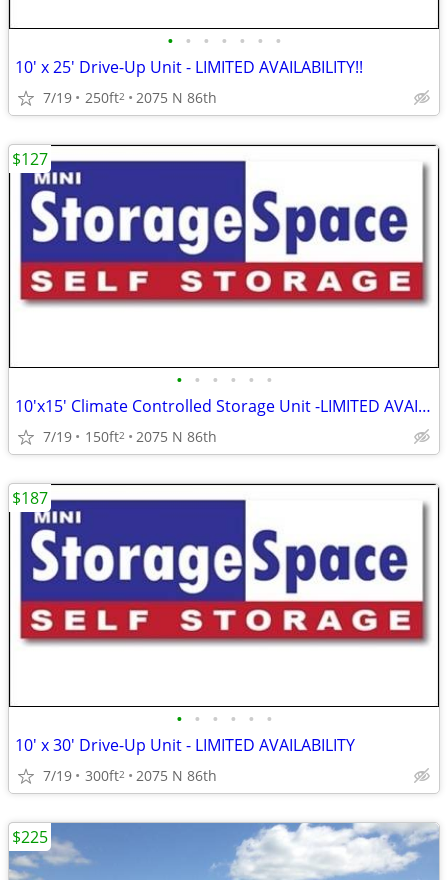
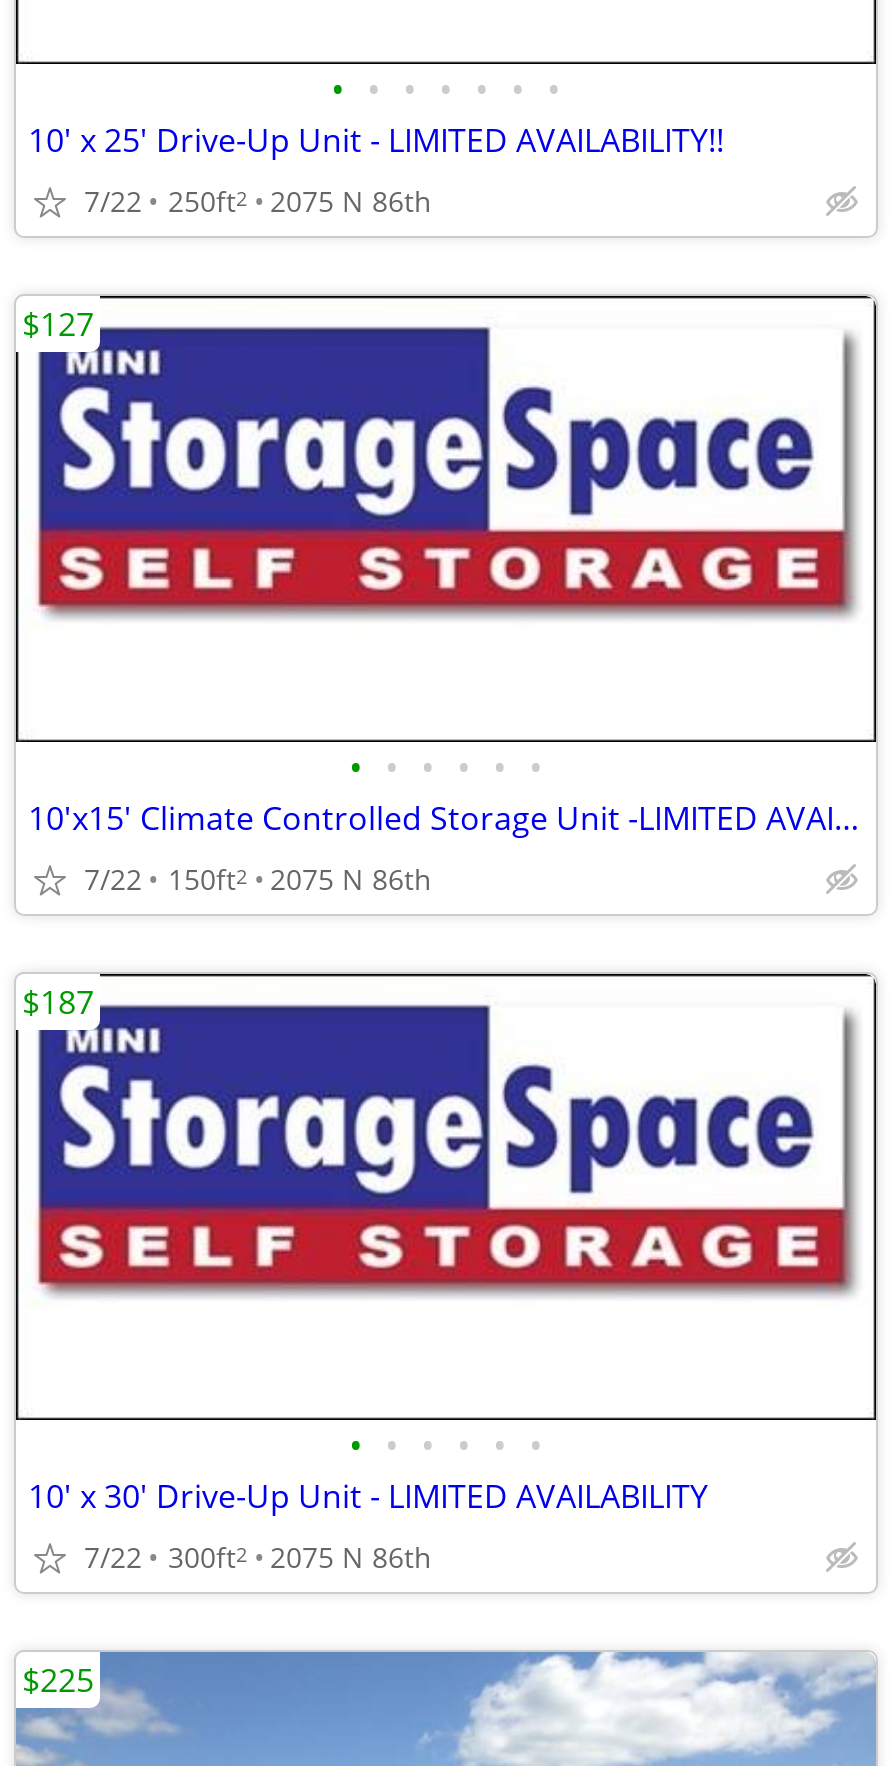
- 7/19 250ft2 2075 N 86th
+ 7/22 250ft2 2075 N 86th

- 7/19 150ft2 2075 N 86th
+ 7/22 150ft2 2075 N 86th

- 7/19 300ft2 2075 N 86th
+ 7/22 300ft2 2075 N 86th
